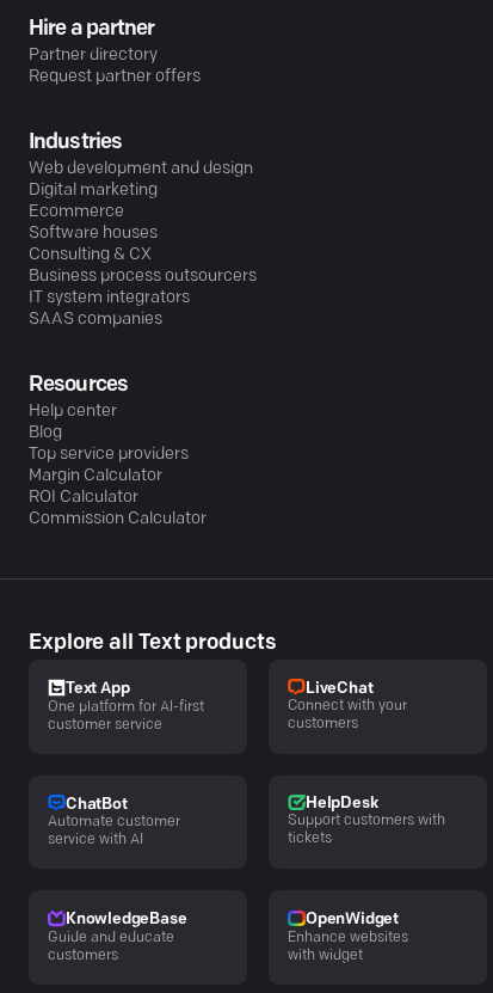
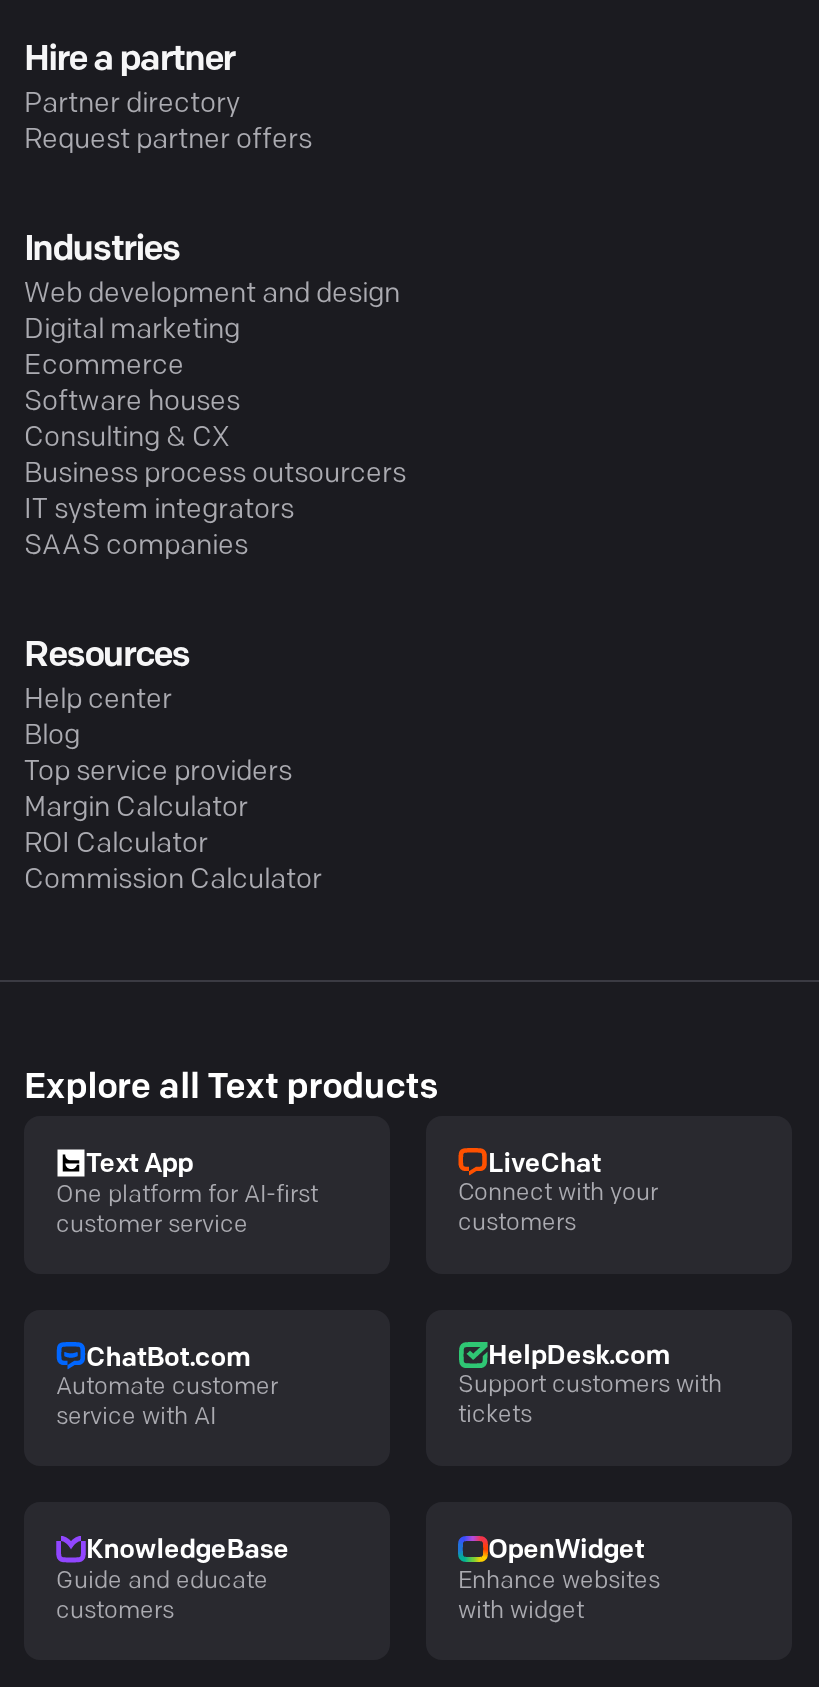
- ChatBot
+ ChatBot.com

- HelpDesk
+ HelpDesk.com
